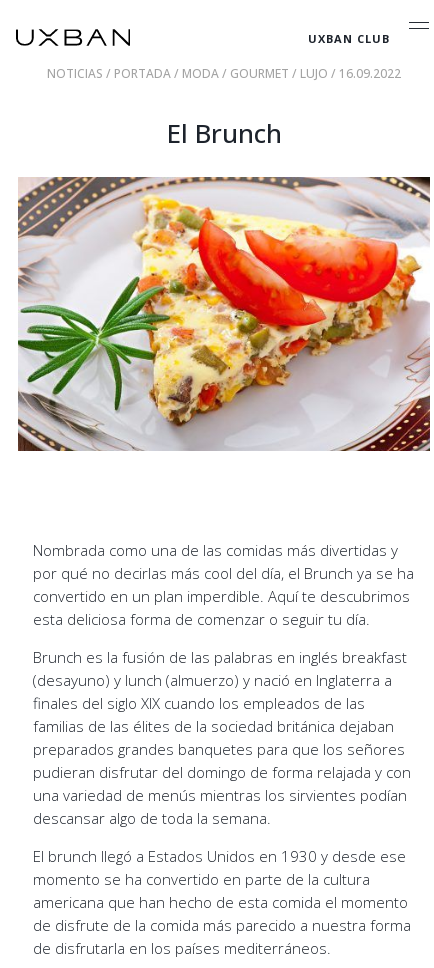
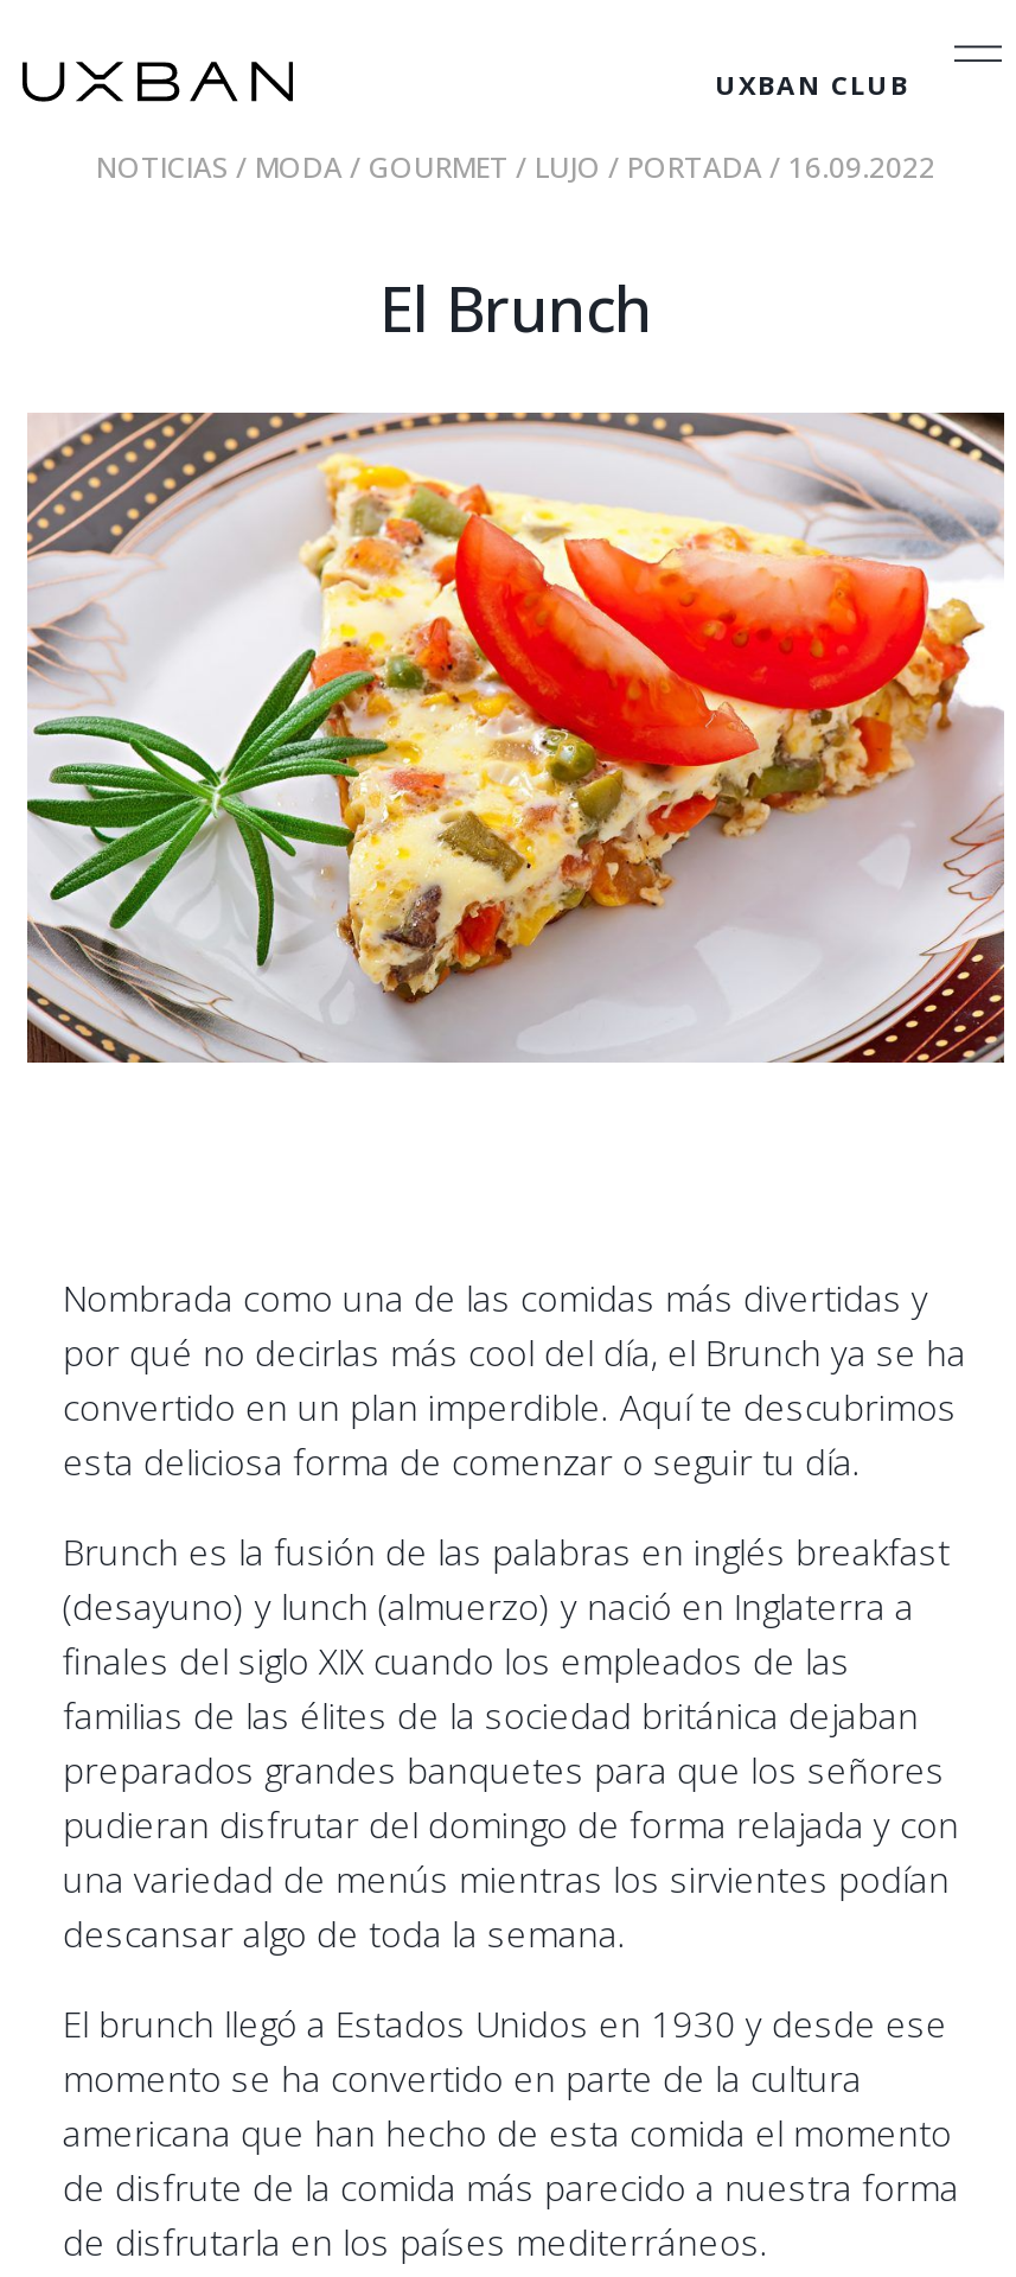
- NOTICIAS / PORTADA / MODA / GOURMET / LUJO / 16.09.2022
+ NOTICIAS / MODA / GOURMET / LUJO / PORTADA / 16.09.2022
